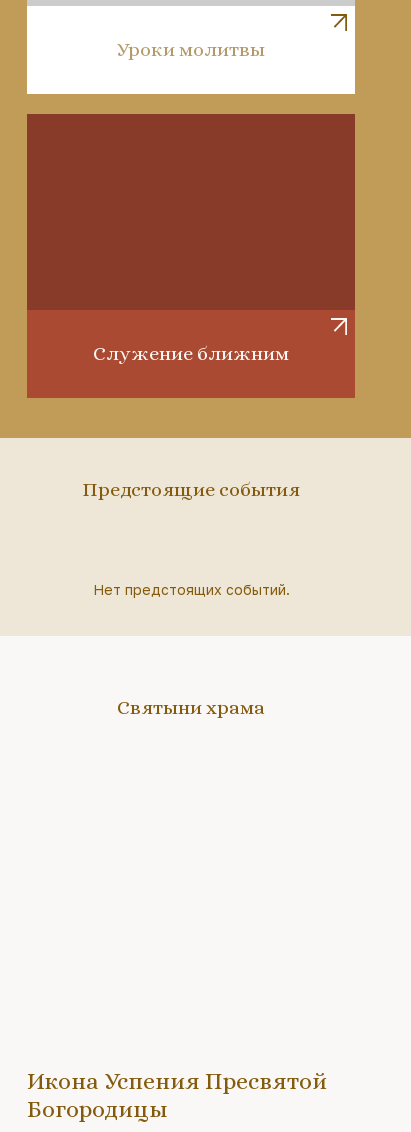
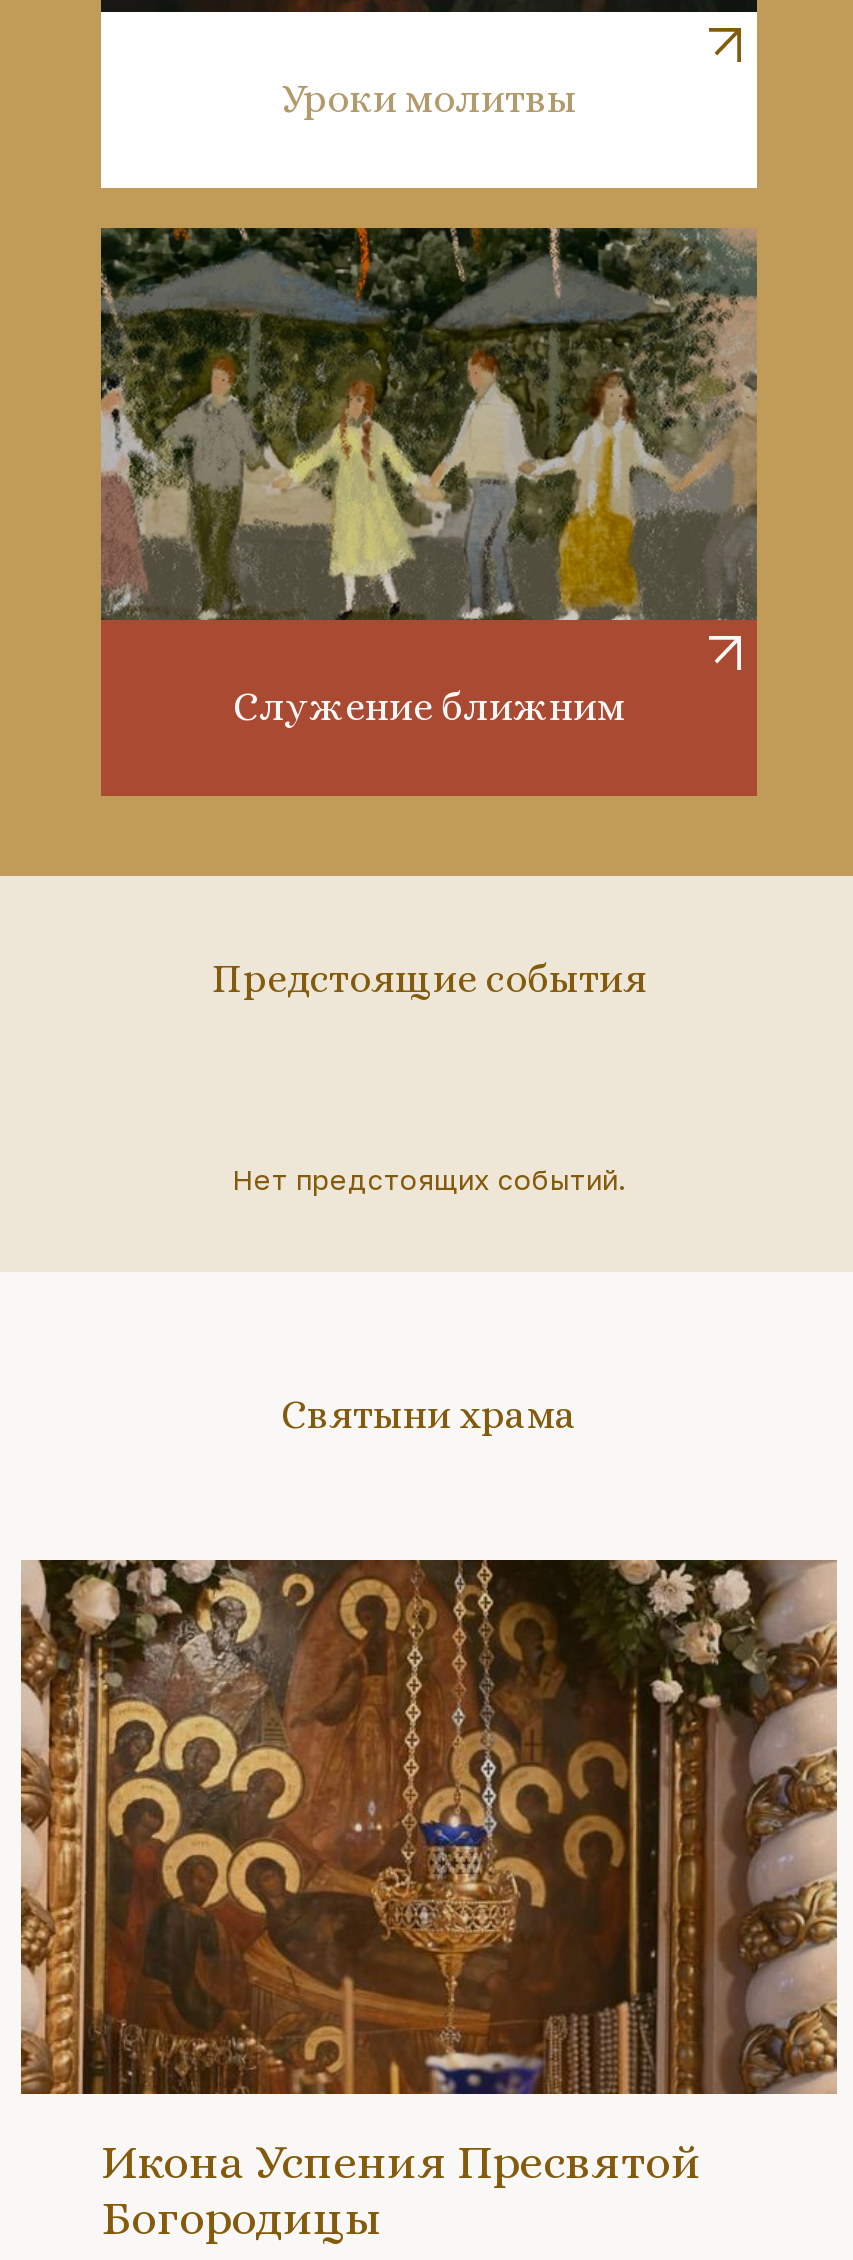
+ [image]

+ [image]
